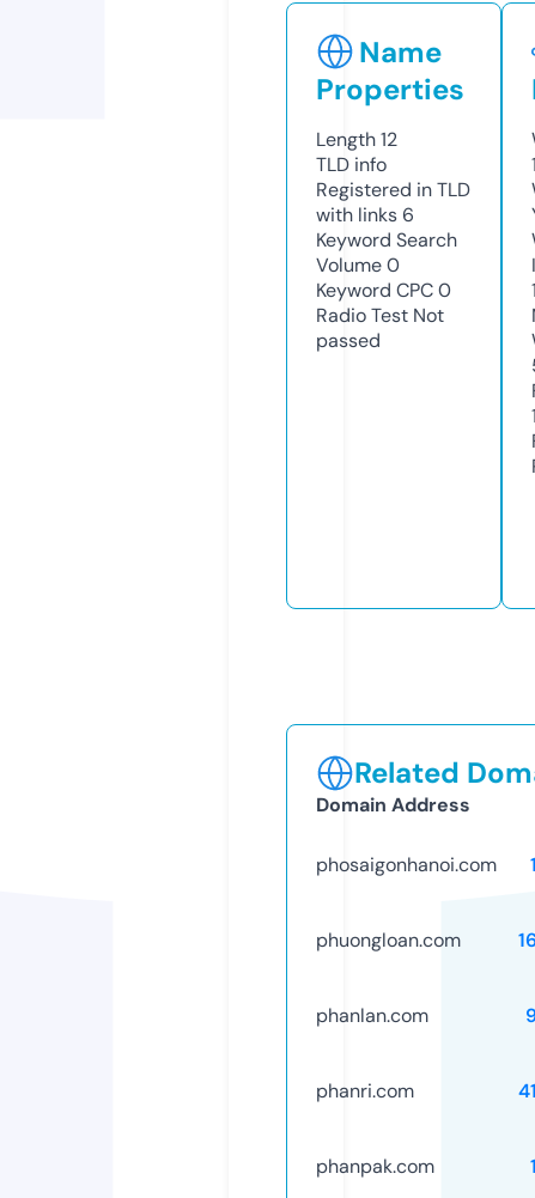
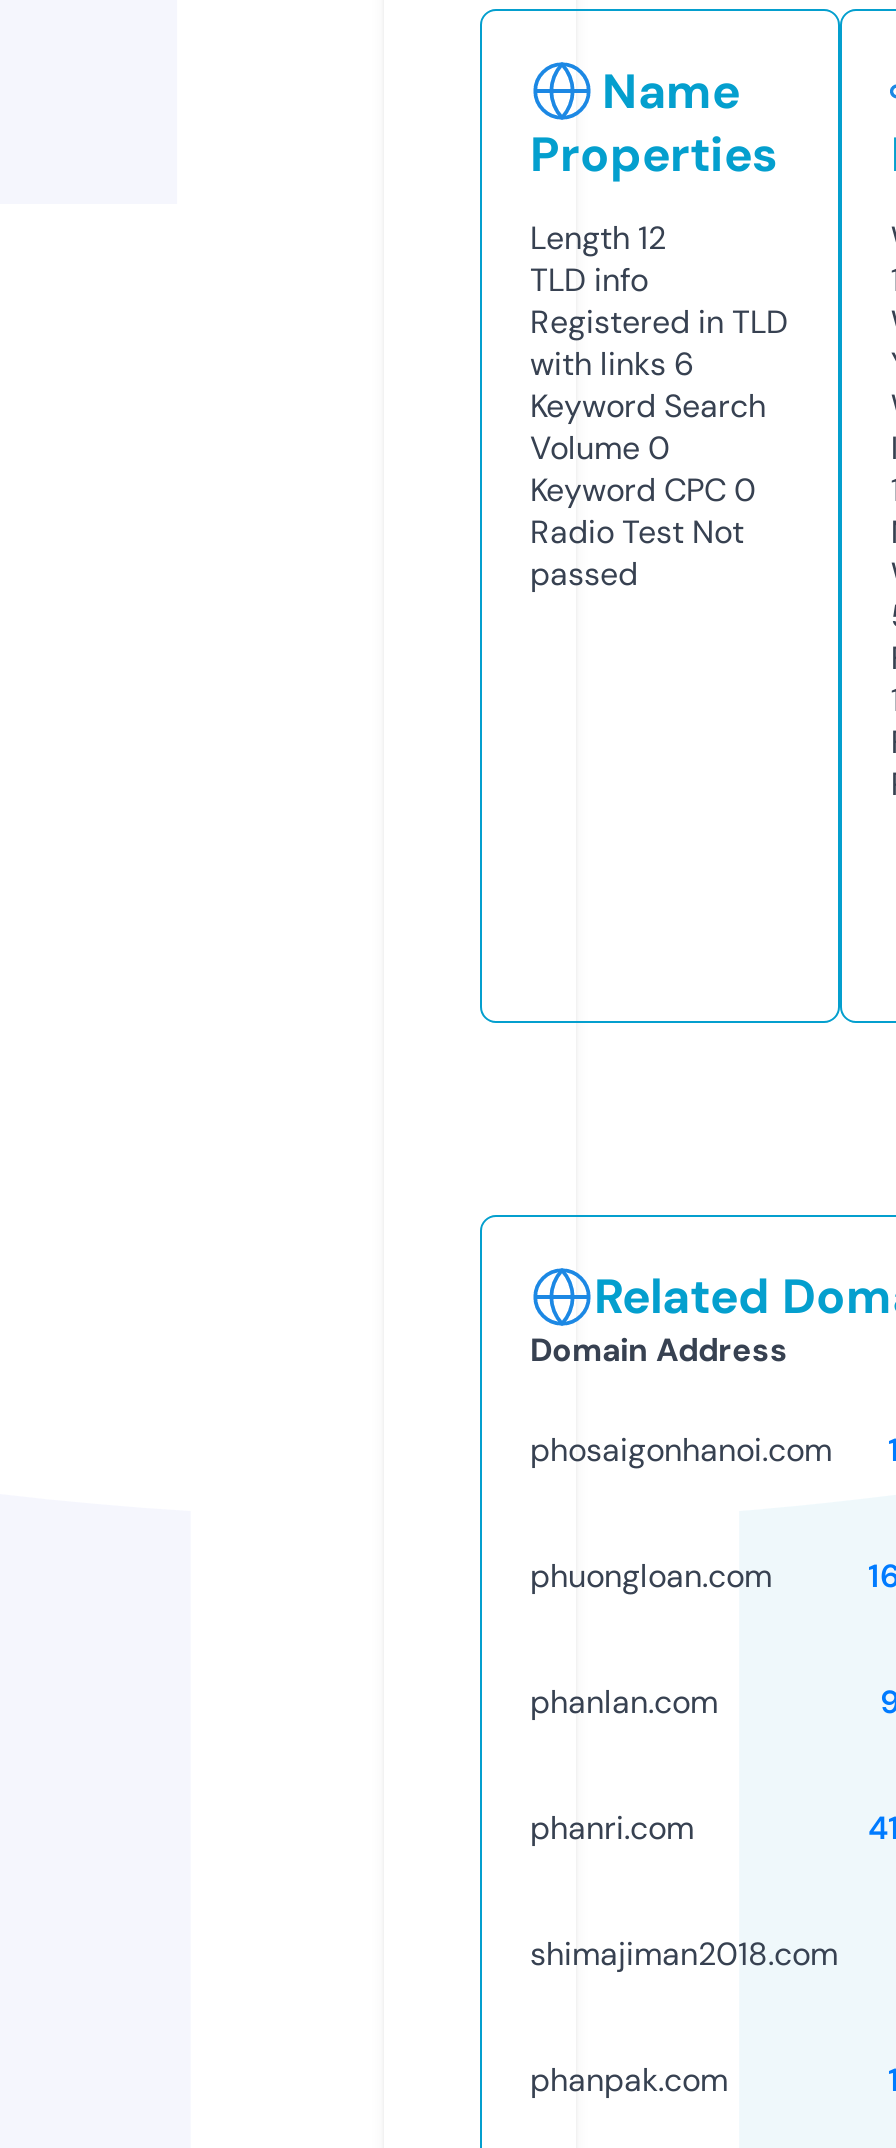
+ shimajiman2018.com
